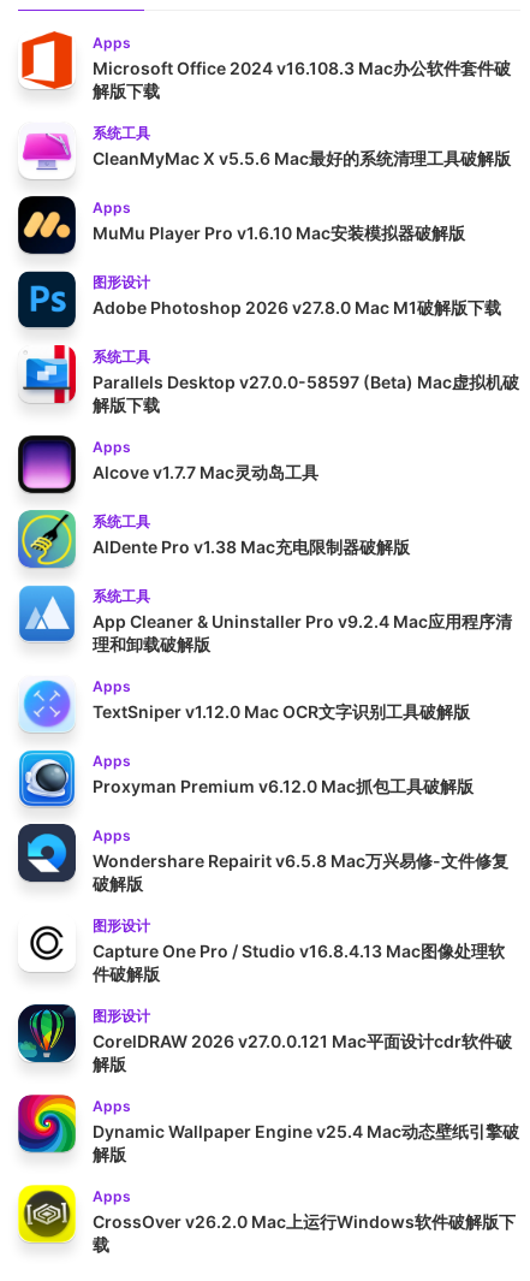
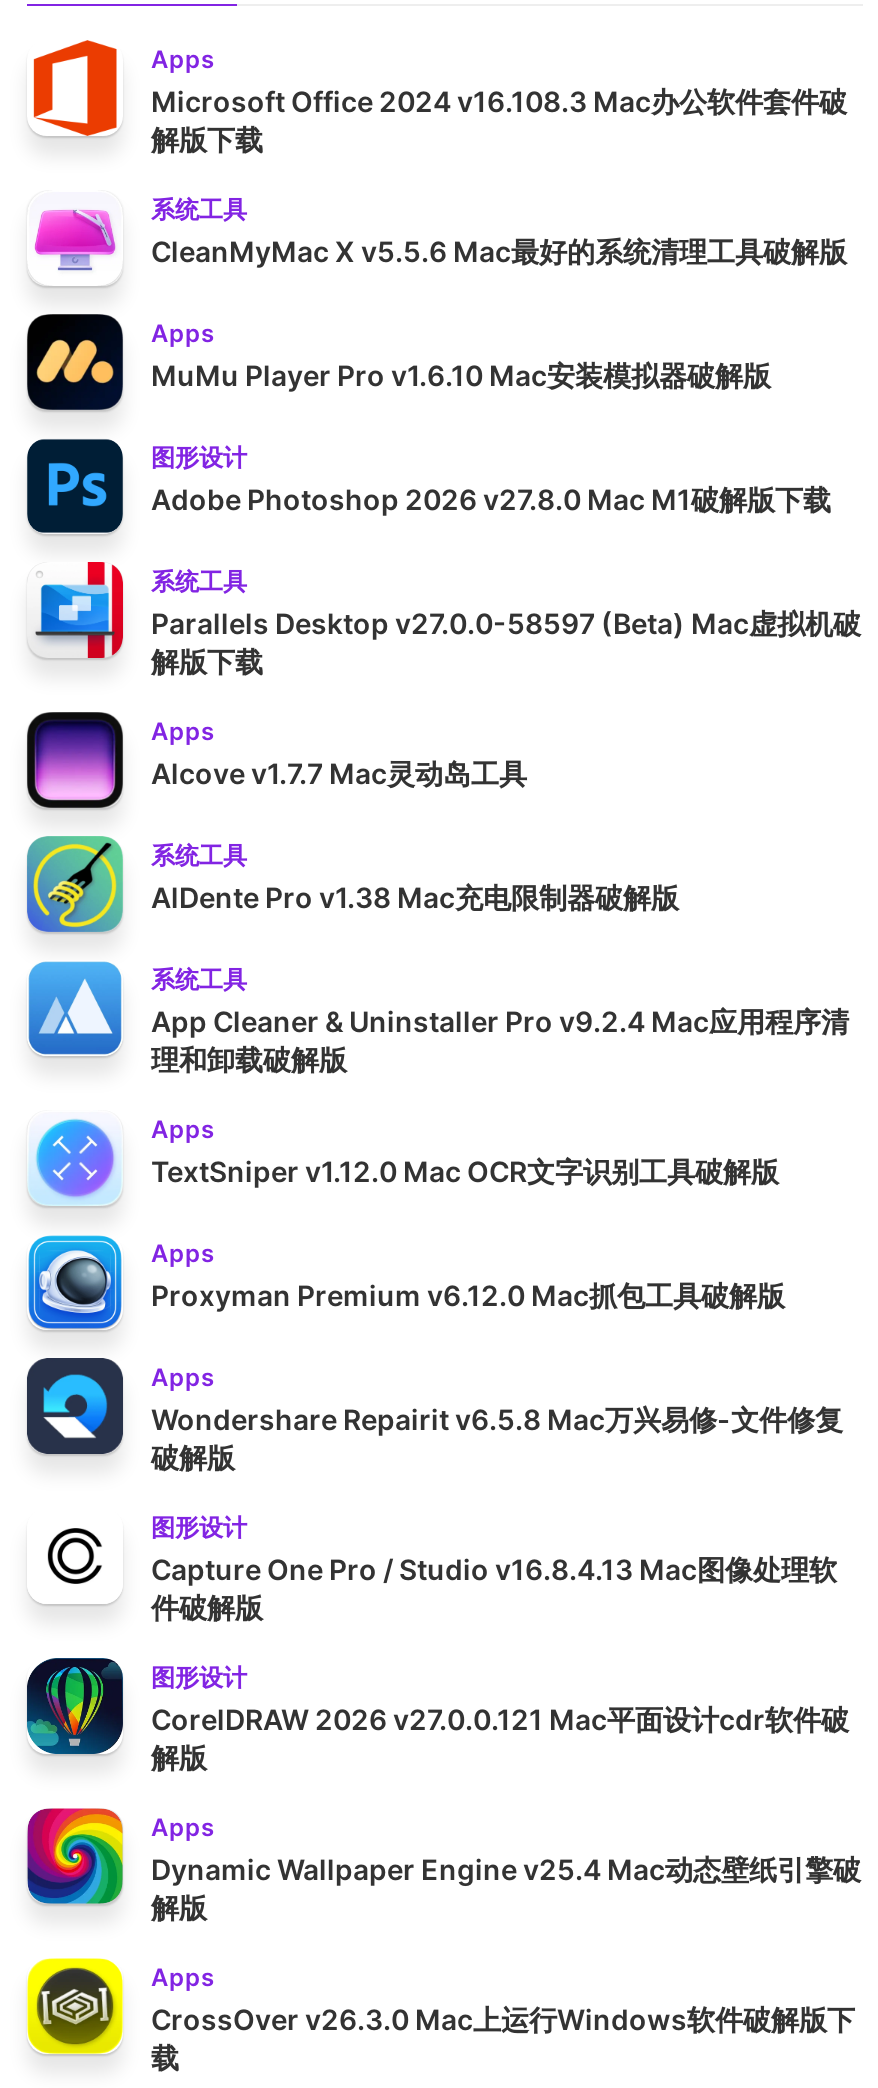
- CrossOver v26.2.0 Mac上运行Windows软件破解版下
+ CrossOver v26.3.0 Mac上运行Windows软件破解版下
